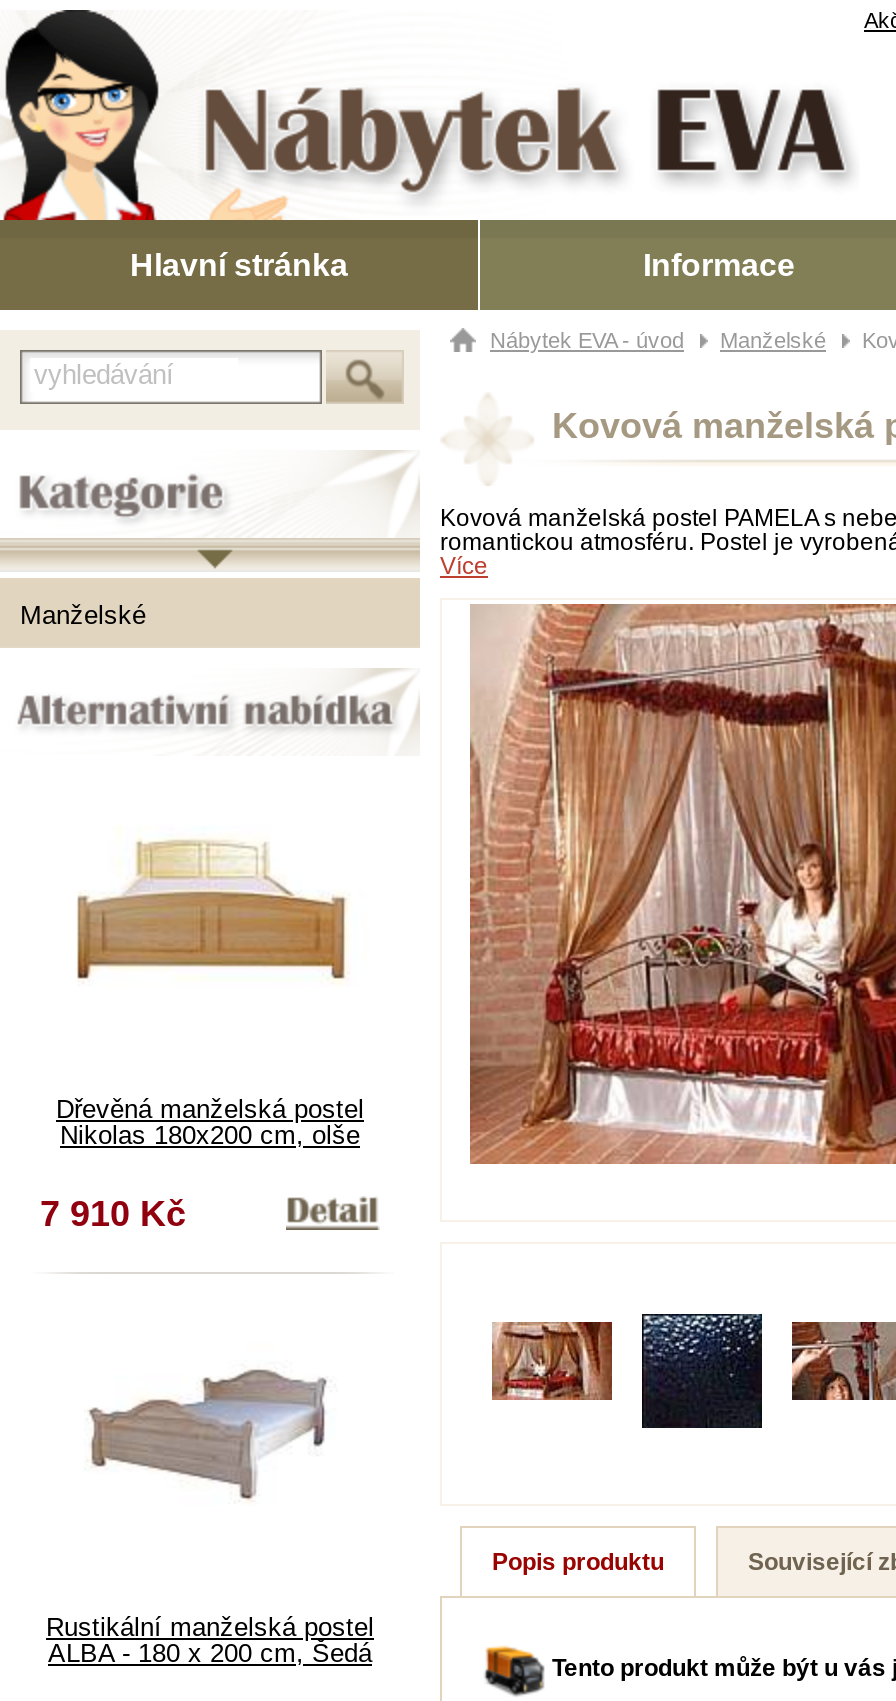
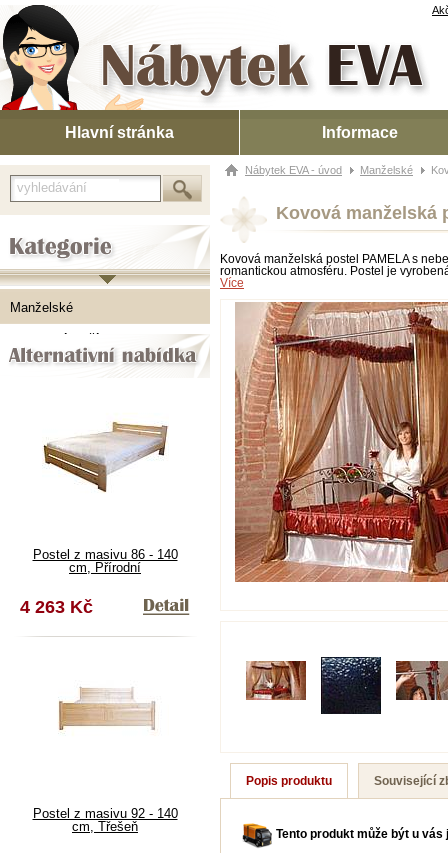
- [image]
+ [image]

- Dřevěná manželská postel
- Nikolas 180x200 cm, olše
+ Postel z masivu 86 - 140
+ cm, Přírodní

- 7 910 Kč
+ 4 263 Kč

- [image]
+ [image]

- Rustikální manželská postel
- ALBA - 180 x 200 cm, Šedá
+ Postel z masivu 92 - 140
+ cm, Třešeň
